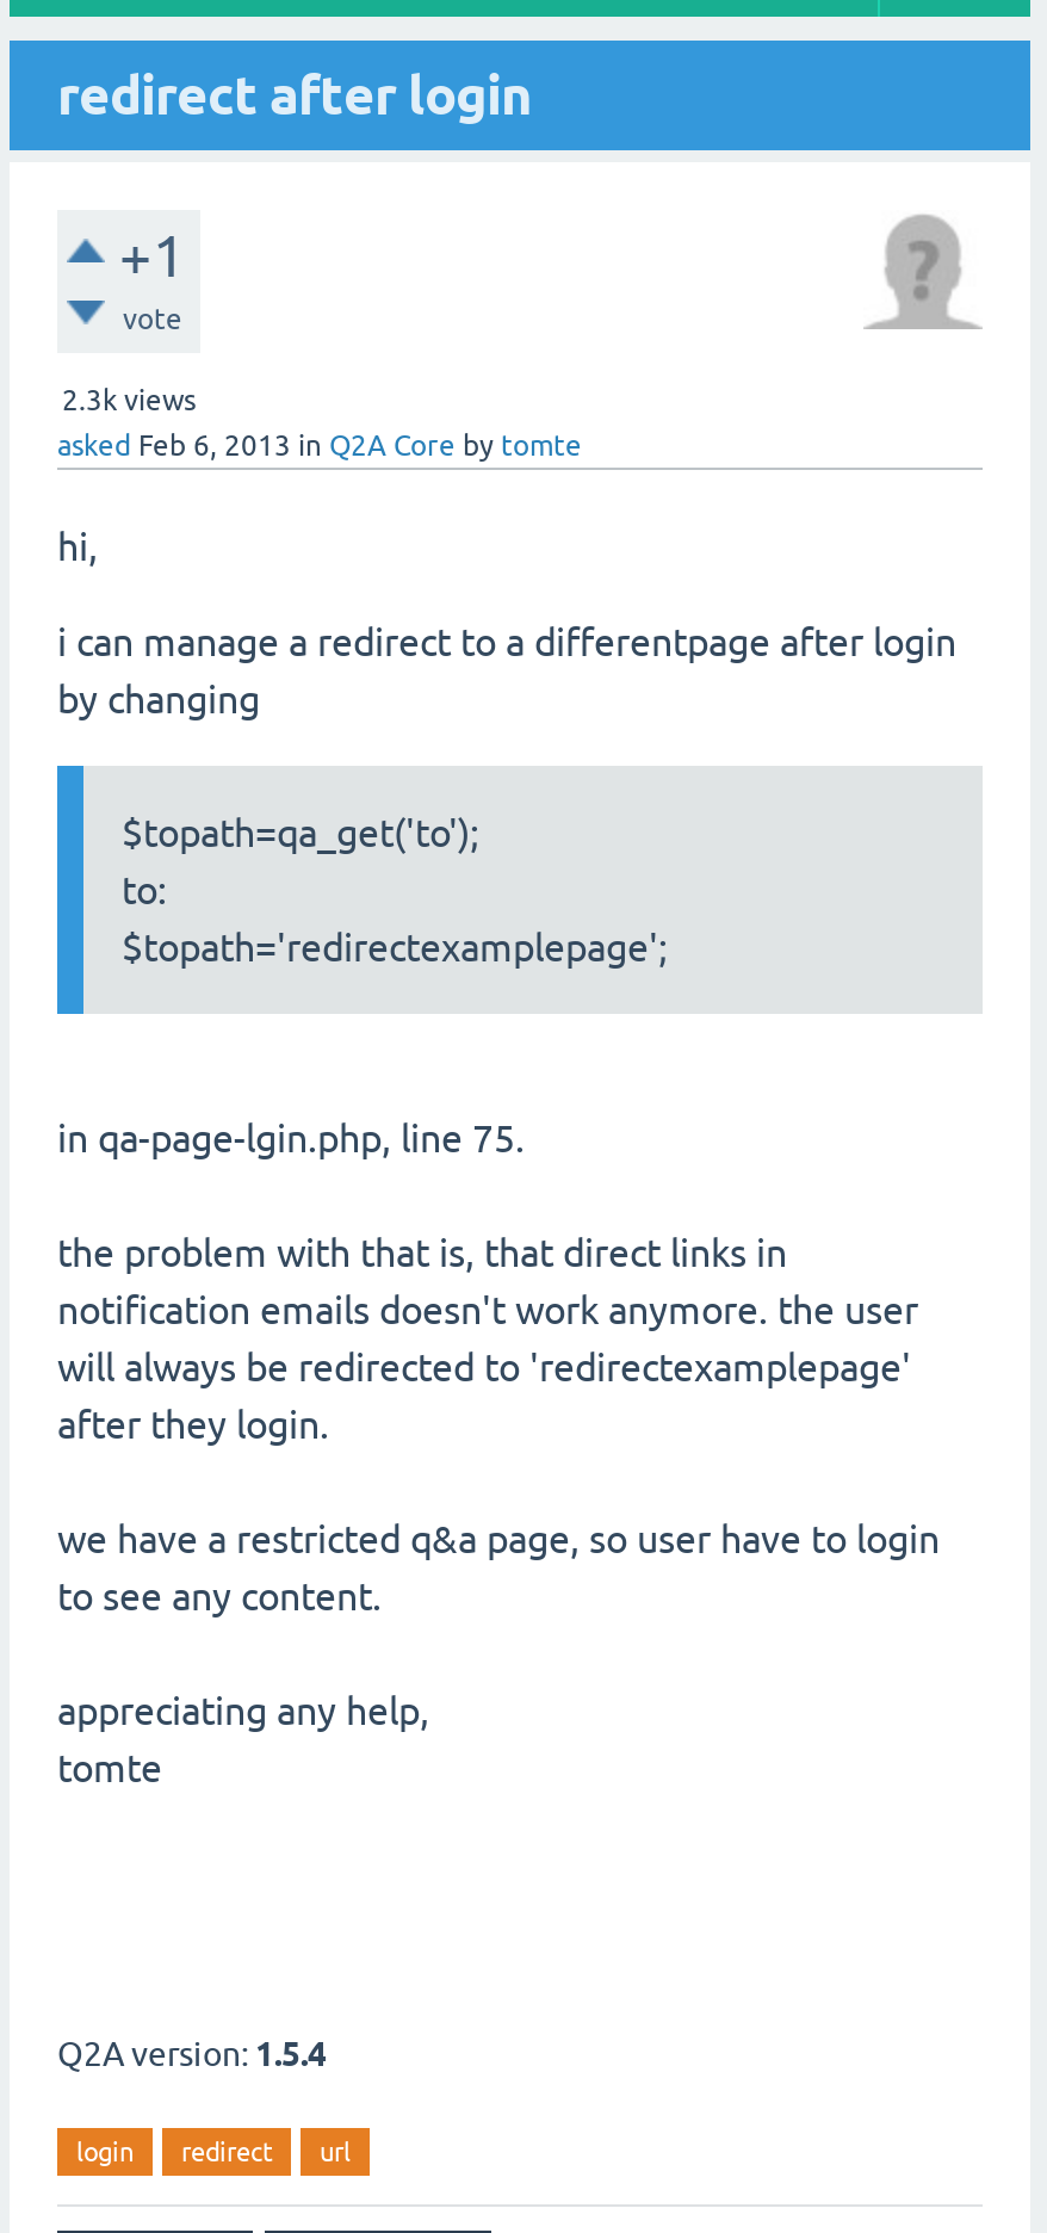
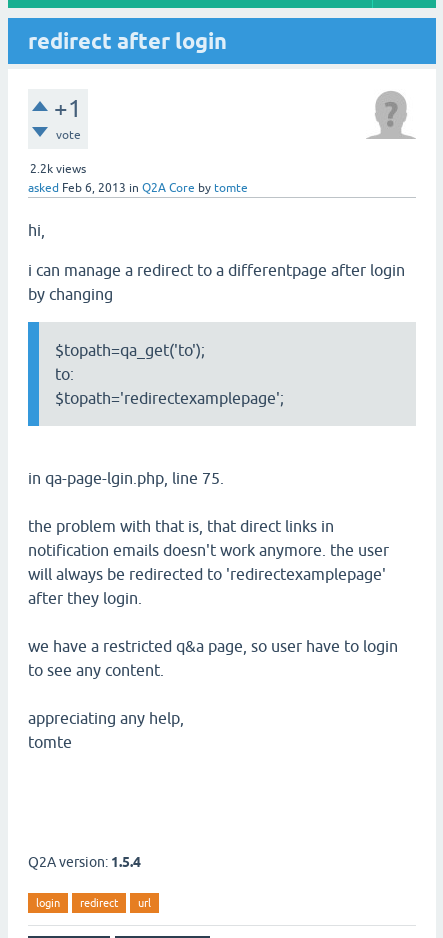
- 2.3k views
+ 2.2k views
